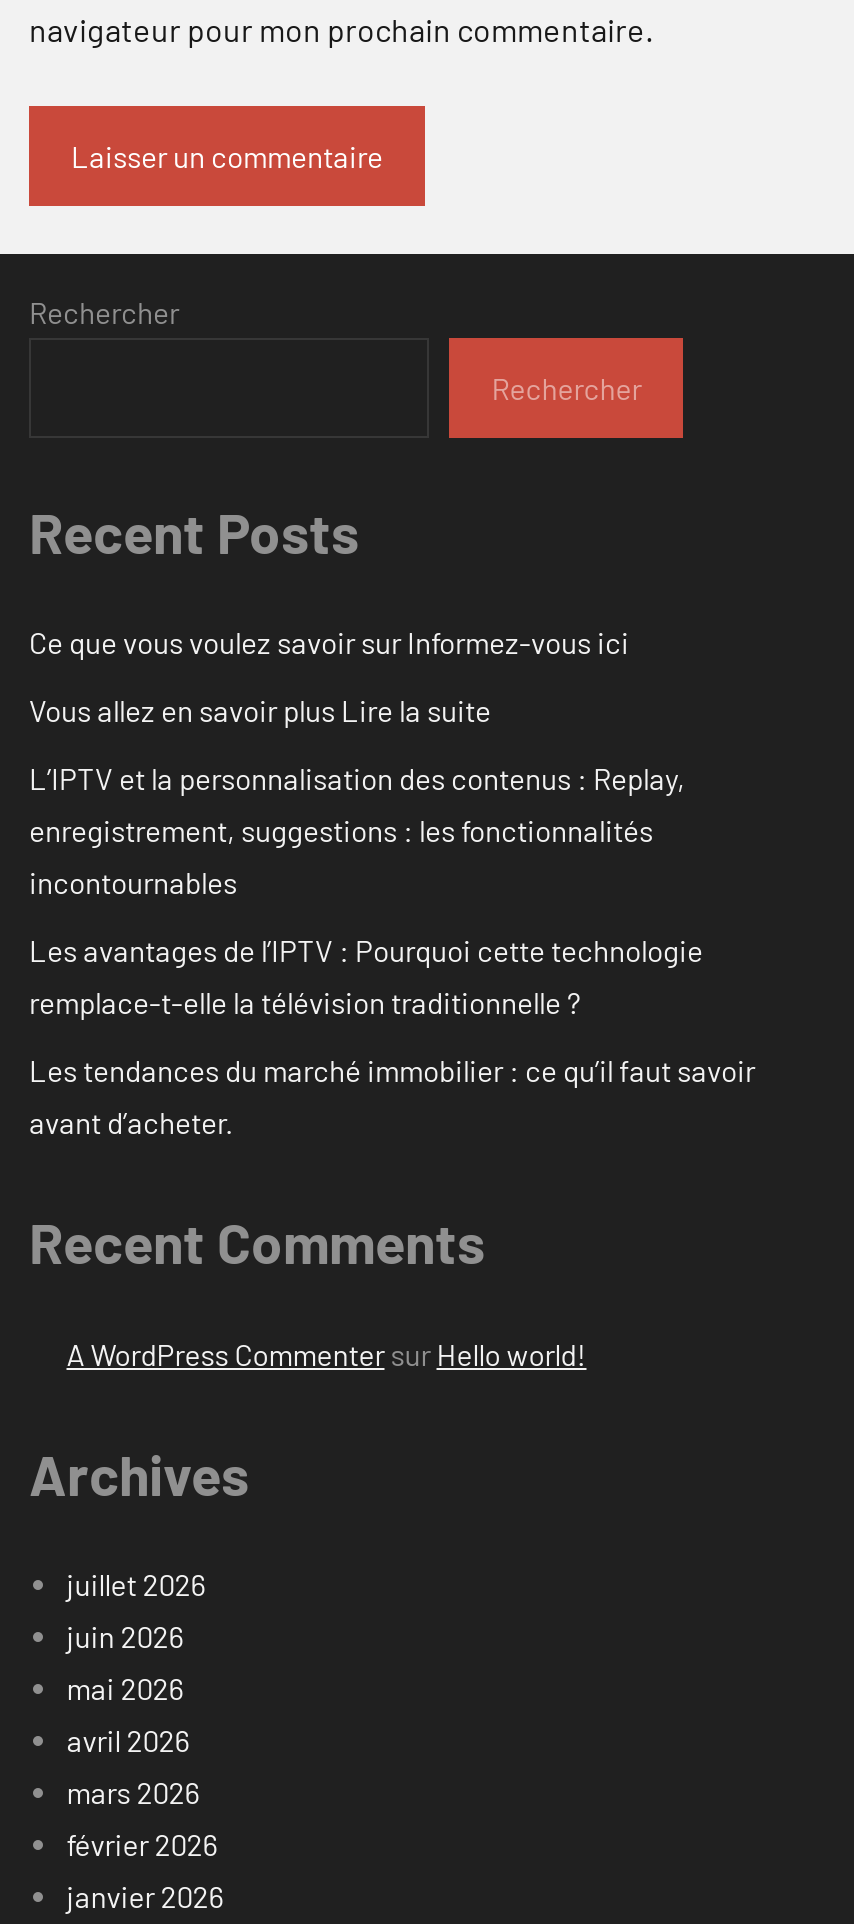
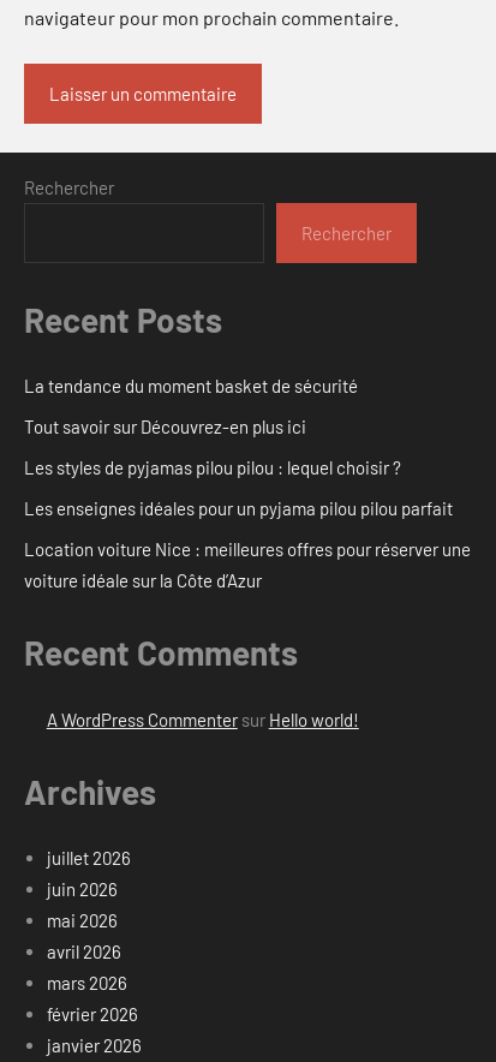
- Ce que vous voulez savoir sur Informez-vous ici
+ La tendance du moment basket de sécurité

- Vous allez en savoir plus Lire la suite
+ Tout savoir sur Découvrez-en plus ici

- L’IPTV et la personnalisation des contenus : Replay,
- enregistrement, suggestions : les fonctionnalités
- incontournables
+ Les styles de pyjamas pilou pilou : lequel choisir ?

- Les avantages de l’IPTV : Pourquoi cette technologie
- remplace-t-elle la télévision traditionnelle ?
+ Les enseignes idéales pour un pyjama pilou pilou parfait

- Les tendances du marché immobilier : ce qu’il faut savoir
- avant d’acheter.
+ Location voiture Nice : meilleures offres pour réserver une
+ voiture idéale sur la Côte d’Azur
